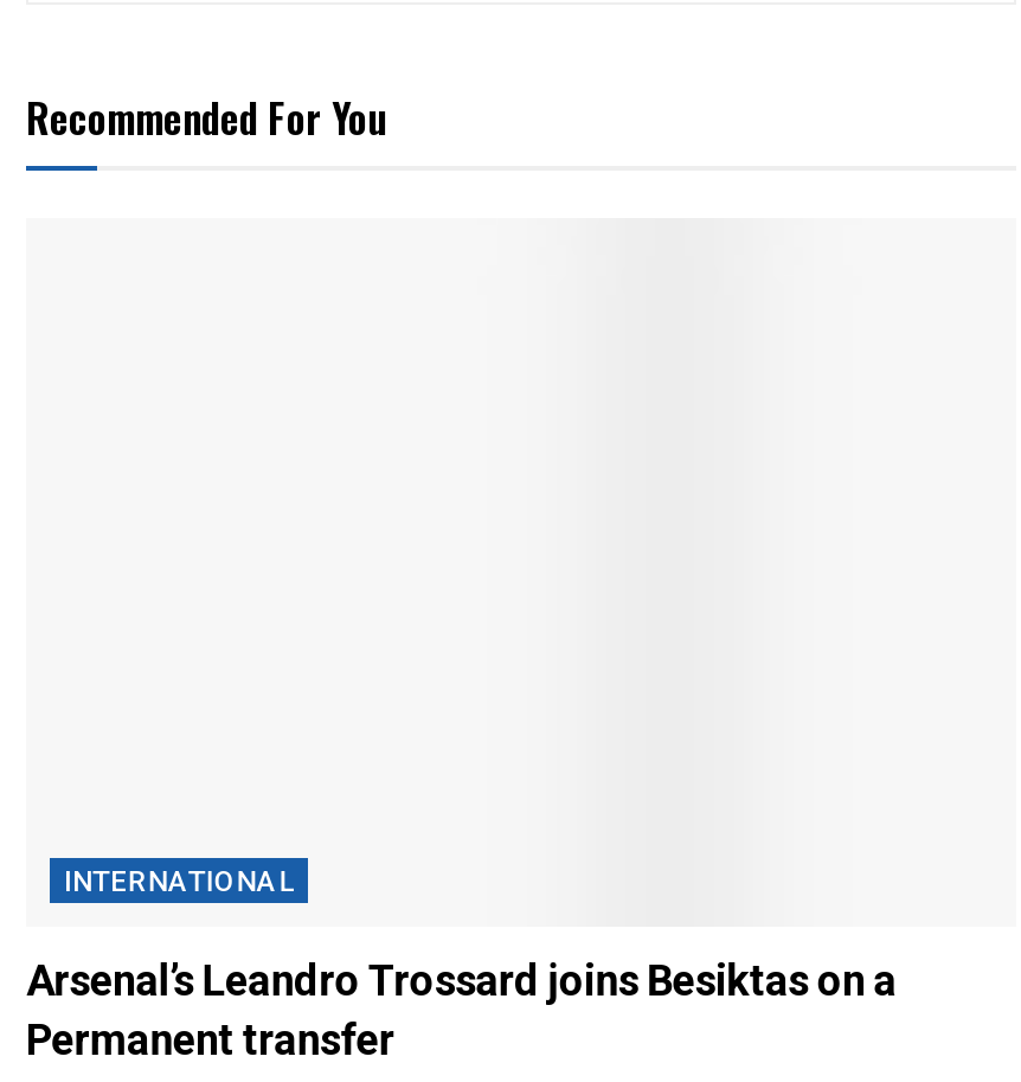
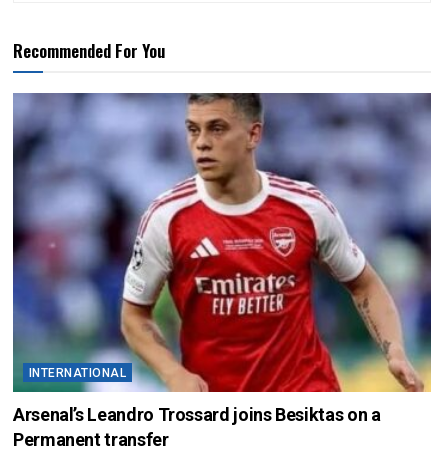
+ [image]
